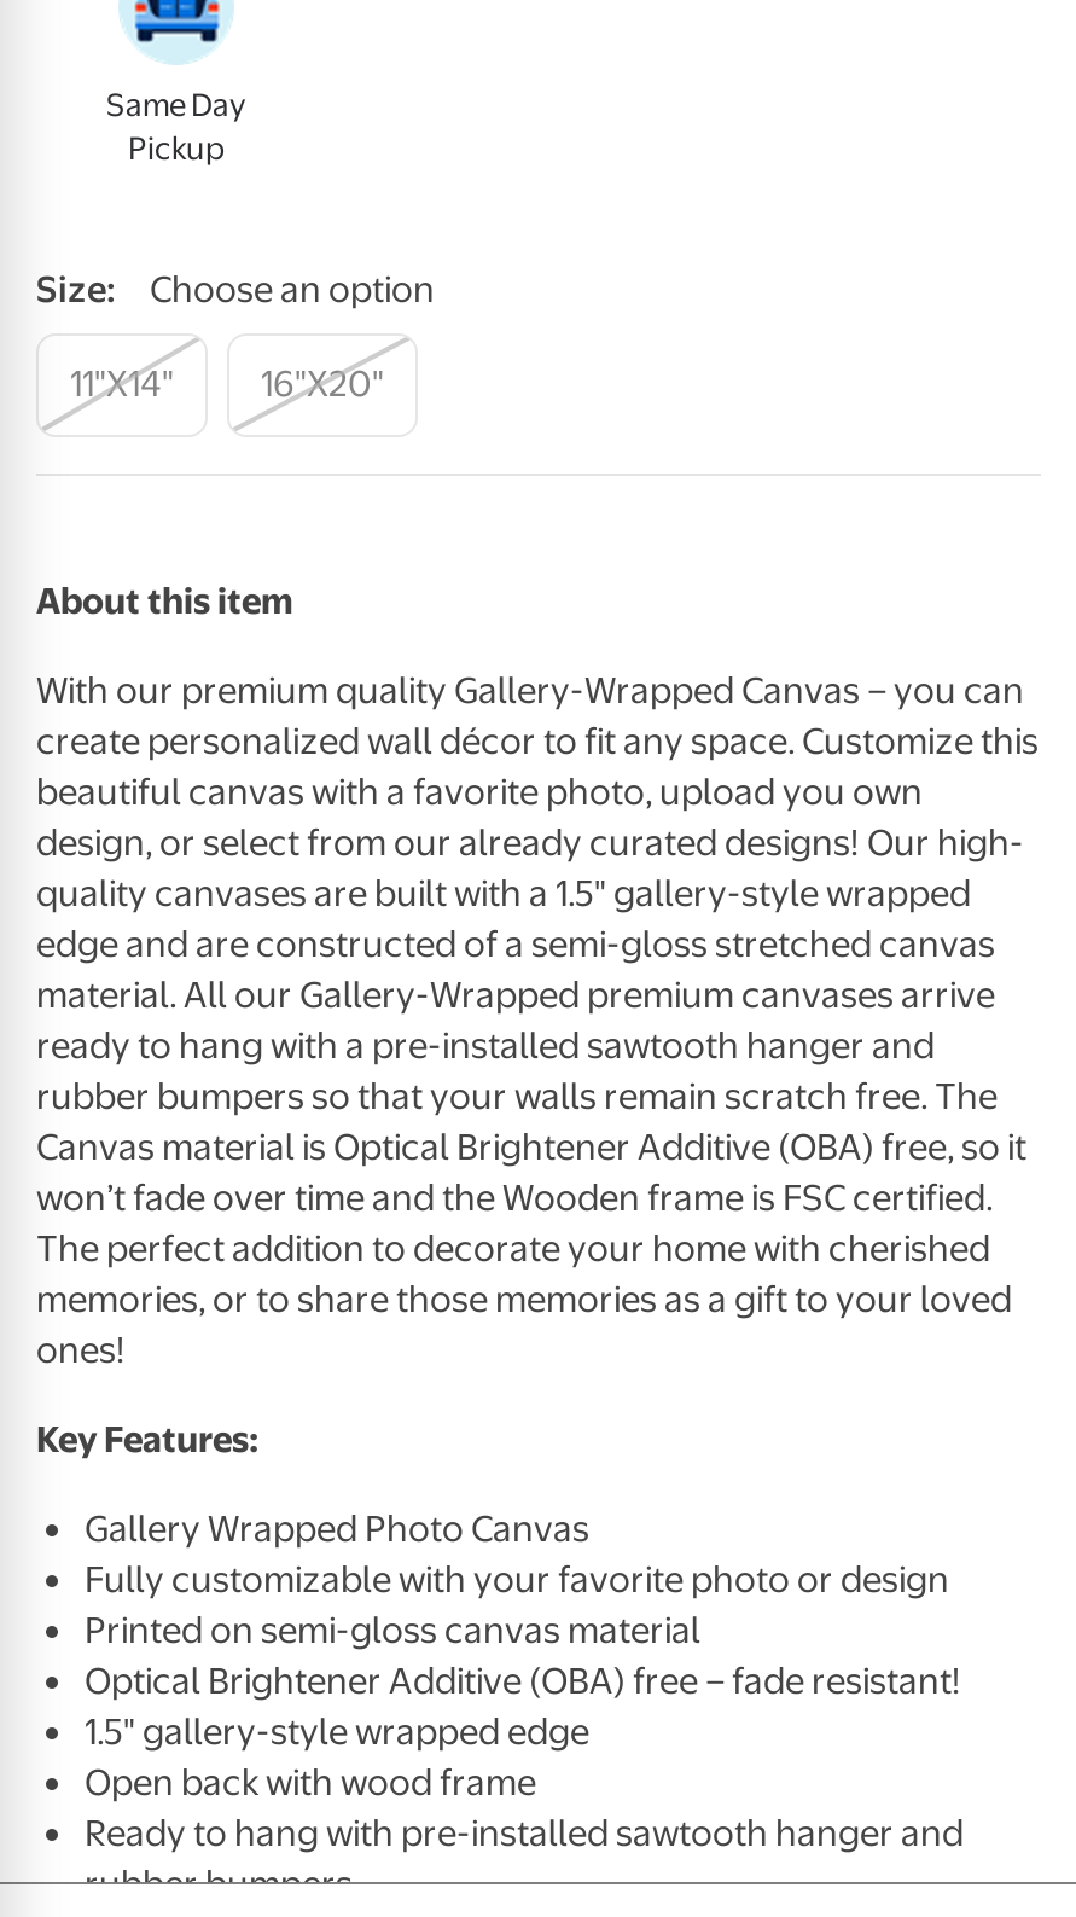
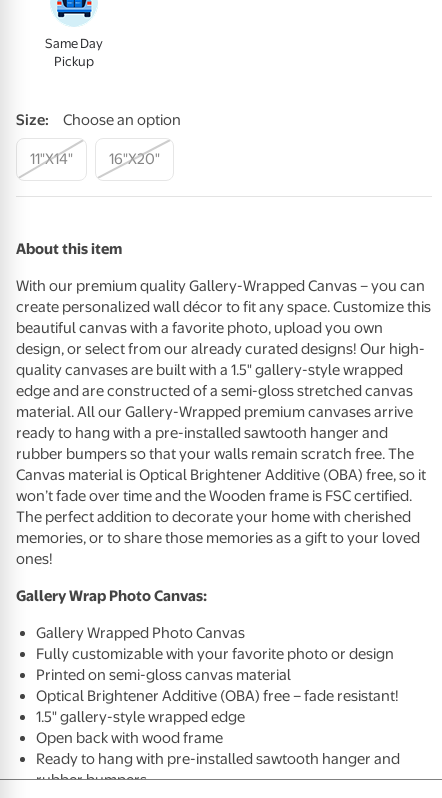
- Key Features:
+ Gallery Wrap Photo Canvas:
